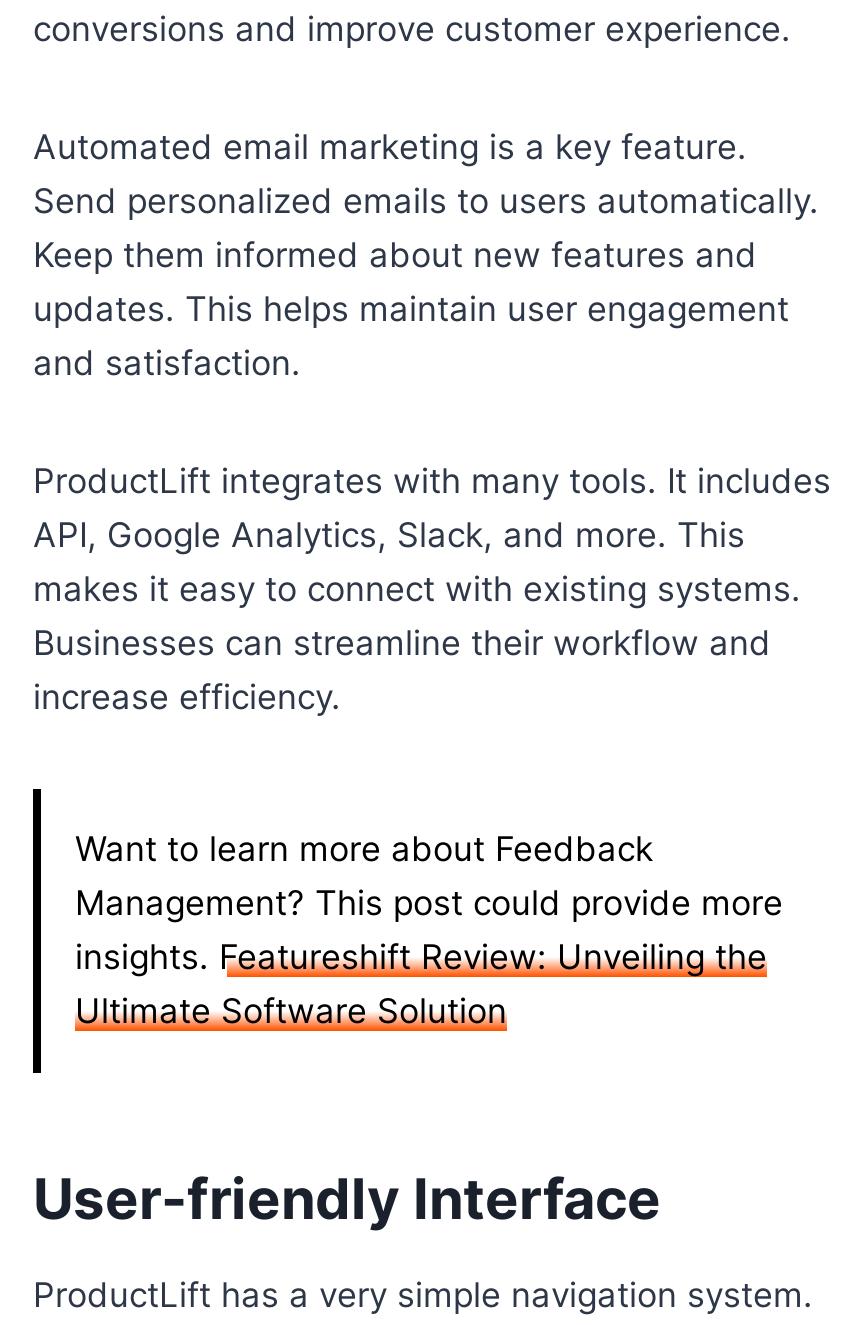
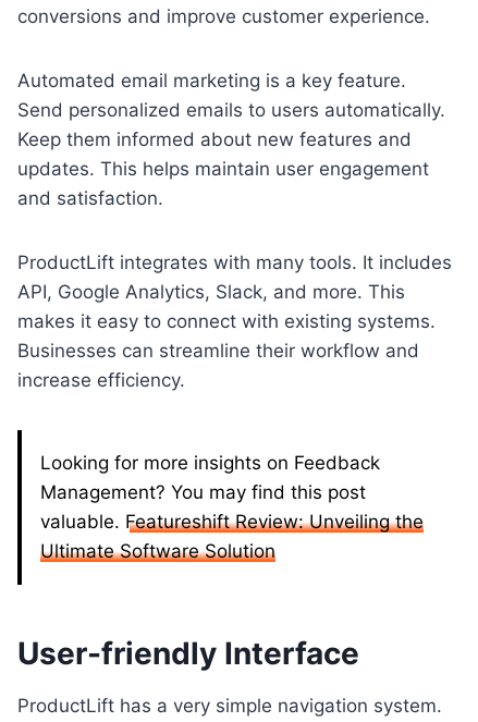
- Want to learn more about Feedback
+ Looking for more insights on Feedback

- Management? This post could provide more
+ Management? You may find this post

- insights. Featureshift Review: Unveiling the
+ valuable. Featureshift Review: Unveiling the
